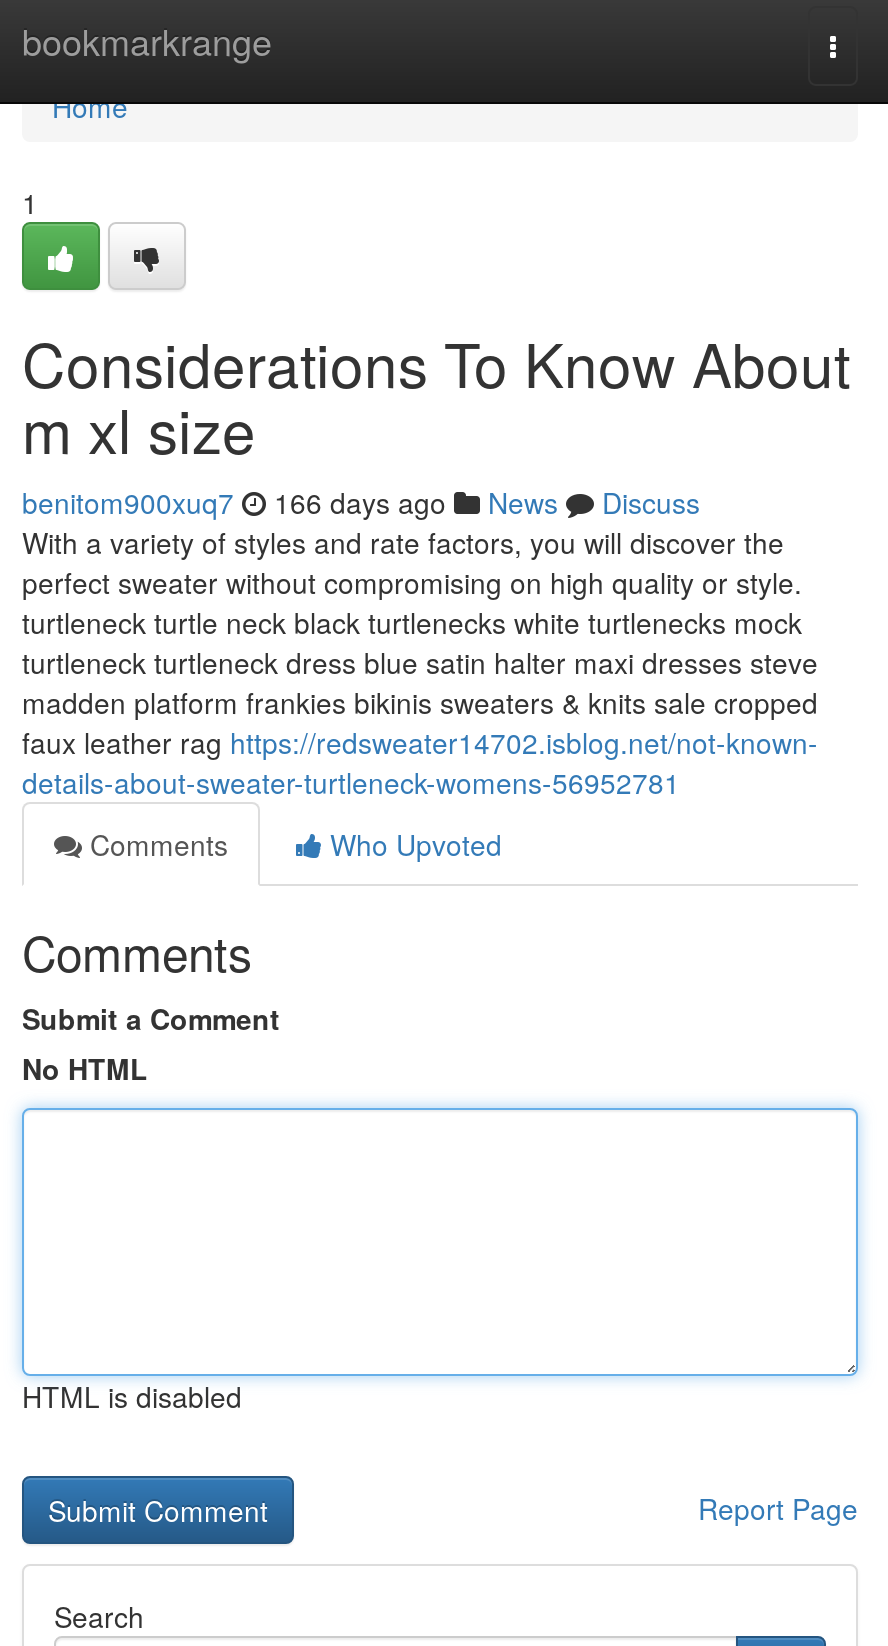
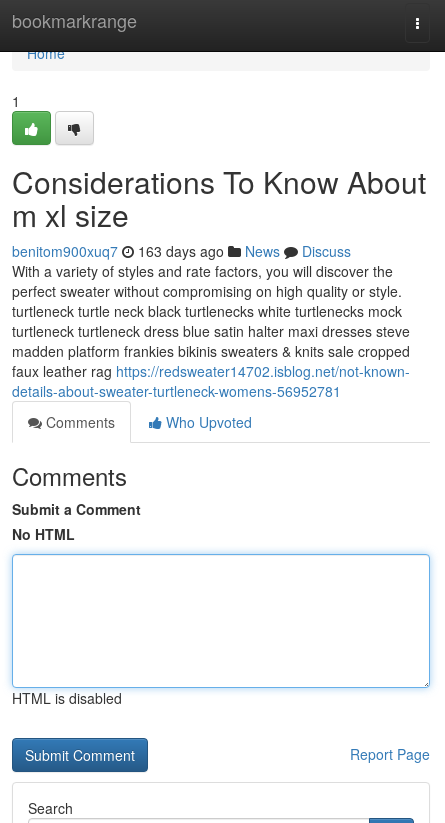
- benitom900xuq7 166 days ago News Discuss
+ benitom900xuq7 163 days ago News Discuss
